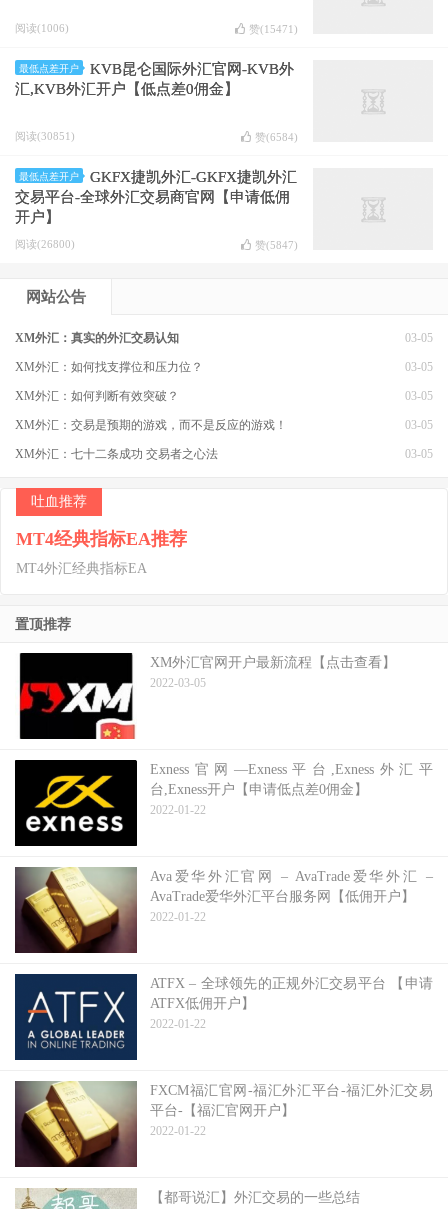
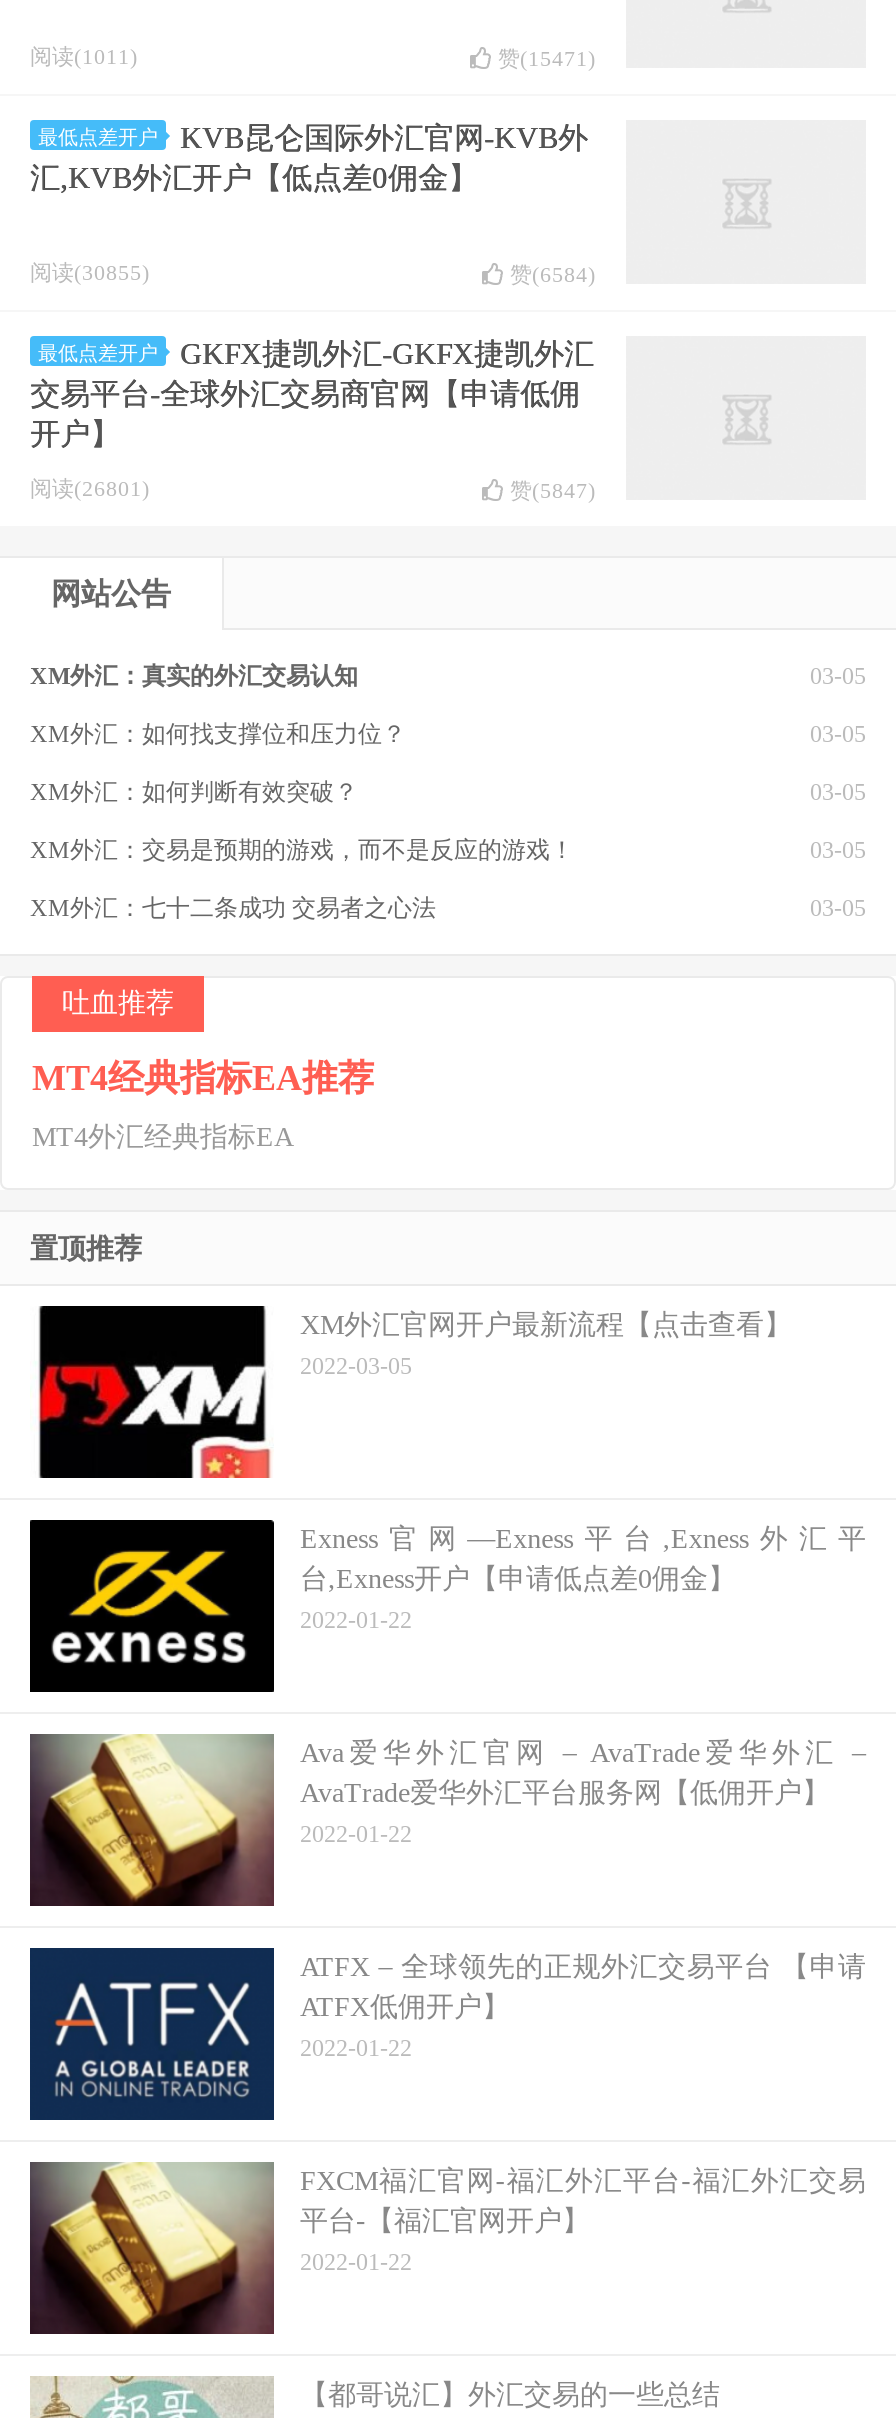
- 阅读(1006)
+ 阅读(1011)

- 阅读(30851)
+ 阅读(30855)

- 阅读(26800)
+ 阅读(26801)
